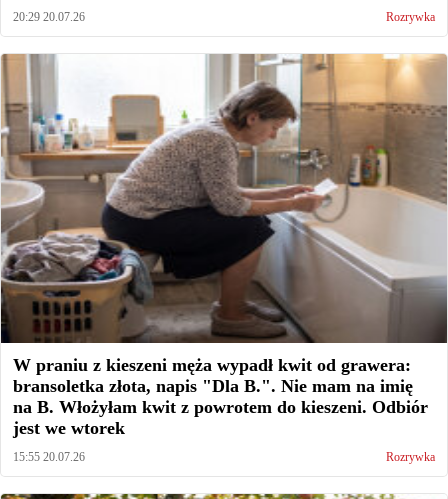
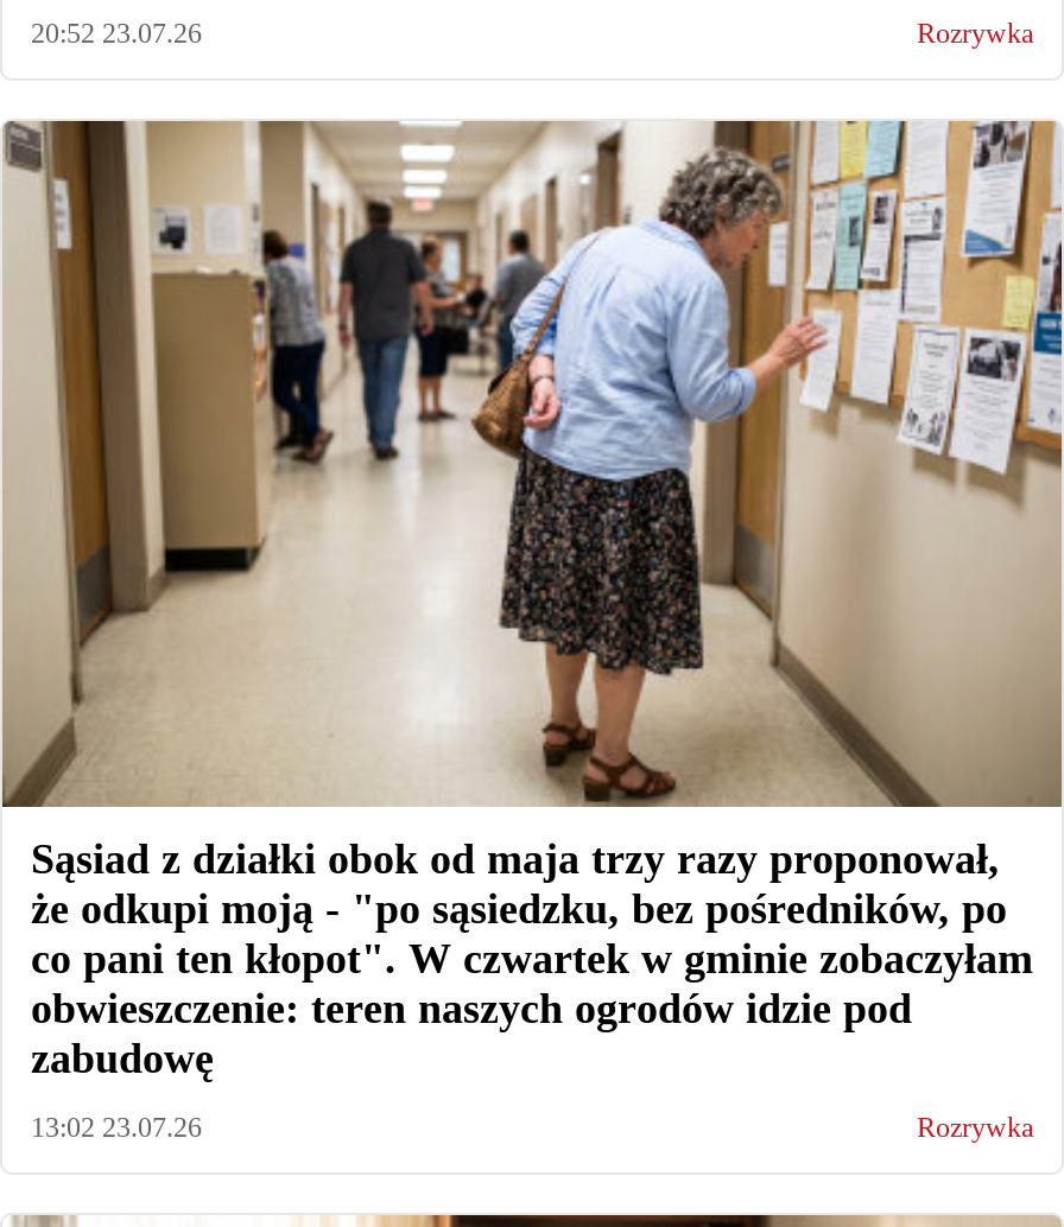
- 20:29 20.07.26
+ 20:52 23.07.26

- [image]
- W praniu z kieszeni męża wypadł kwit od grawera:
- bransoletka złota, napis "Dla B.". Nie mam na imię
- na B. Włożyłam kwit z powrotem do kieszeni. Odbiór
- jest we wtorek
+ [image]
+ Sąsiad z działki obok od maja trzy razy proponował,
+ że odkupi moją - "po sąsiedzku, bez pośredników, po
+ co pani ten kłopot". W czwartek w gminie zobaczyłam
+ obwieszczenie: teren naszych ogrodów idzie pod
+ zabudowę

- 15:55 20.07.26
+ 13:02 23.07.26
